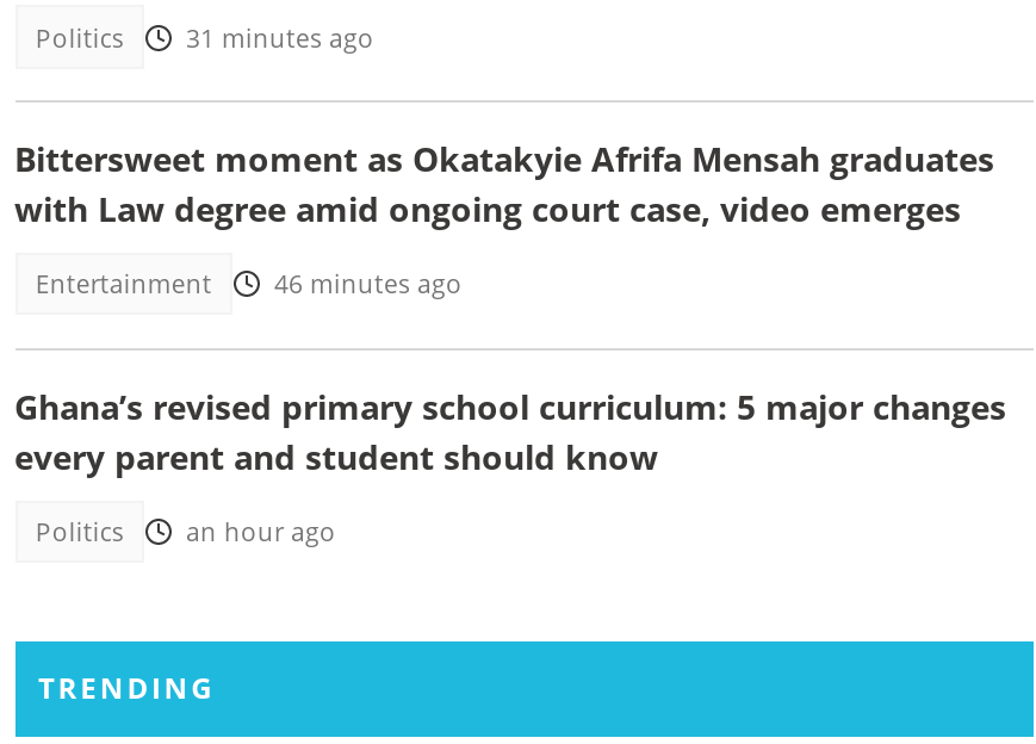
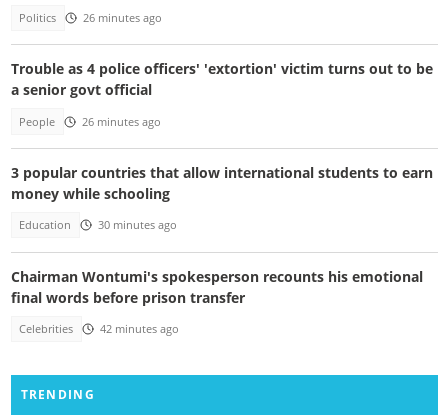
- 31 minutes ago
- Bittersweet moment as Okatakyie Afrifa Mensah graduates
- with Law degree amid ongoing court case, video emerges
- Entertainment
- 46 minutes ago
- Ghana’s revised primary school curriculum: 5 major changes
- every parent and student should know
- Politics
- an hour ago
+ 26 minutes ago
+ Trouble as 4 police officers' 'extortion' victim turns out to be
+ a senior govt official
+ People
+ 26 minutes ago
+ 3 popular countries that allow international students to earn
+ money while schooling
+ Education
+ 30 minutes ago
+ Chairman Wontumi's spokesperson recounts his emotional
+ final words before prison transfer
+ Celebrities
+ 42 minutes ago
